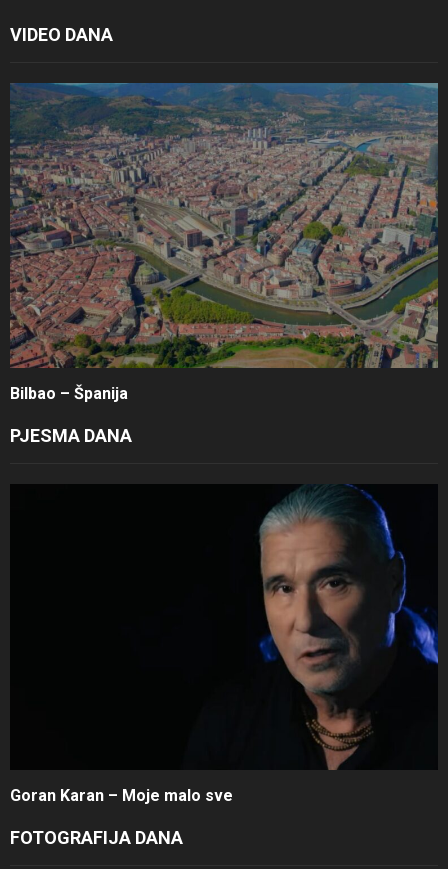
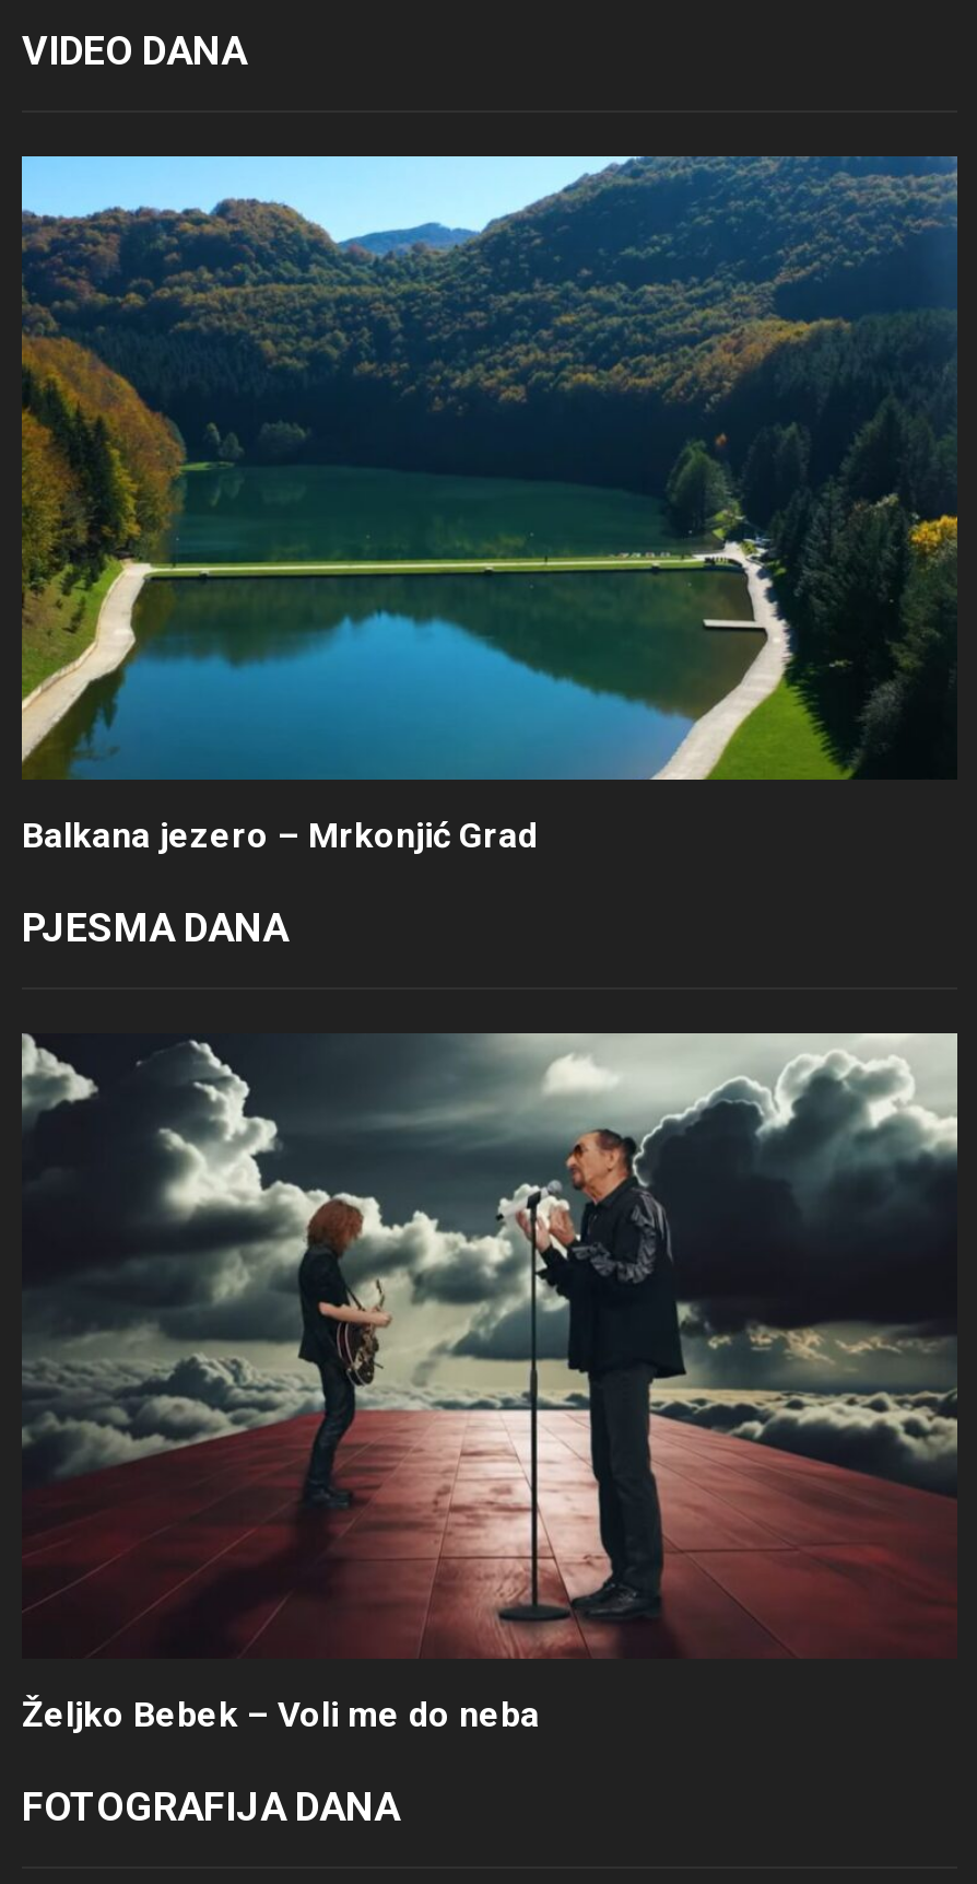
- [image]
- Bilbao – Španija
+ [image]
+ Balkana jezero – Mrkonjić Grad

- [image]
- Goran Karan – Moje malo sve
+ [image]
+ Željko Bebek – Voli me do neba
